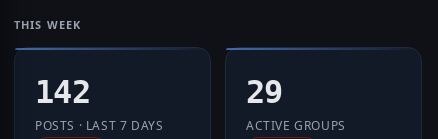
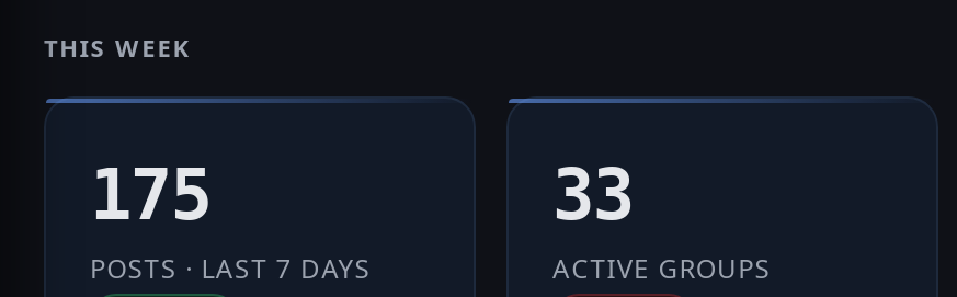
- 142
+ 175

- 29
+ 33
